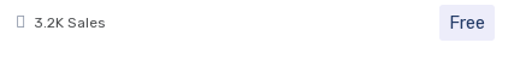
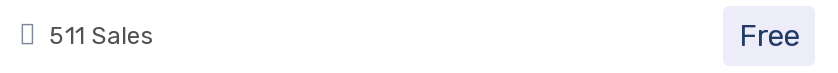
- 3.2K Sales
+ 511 Sales
